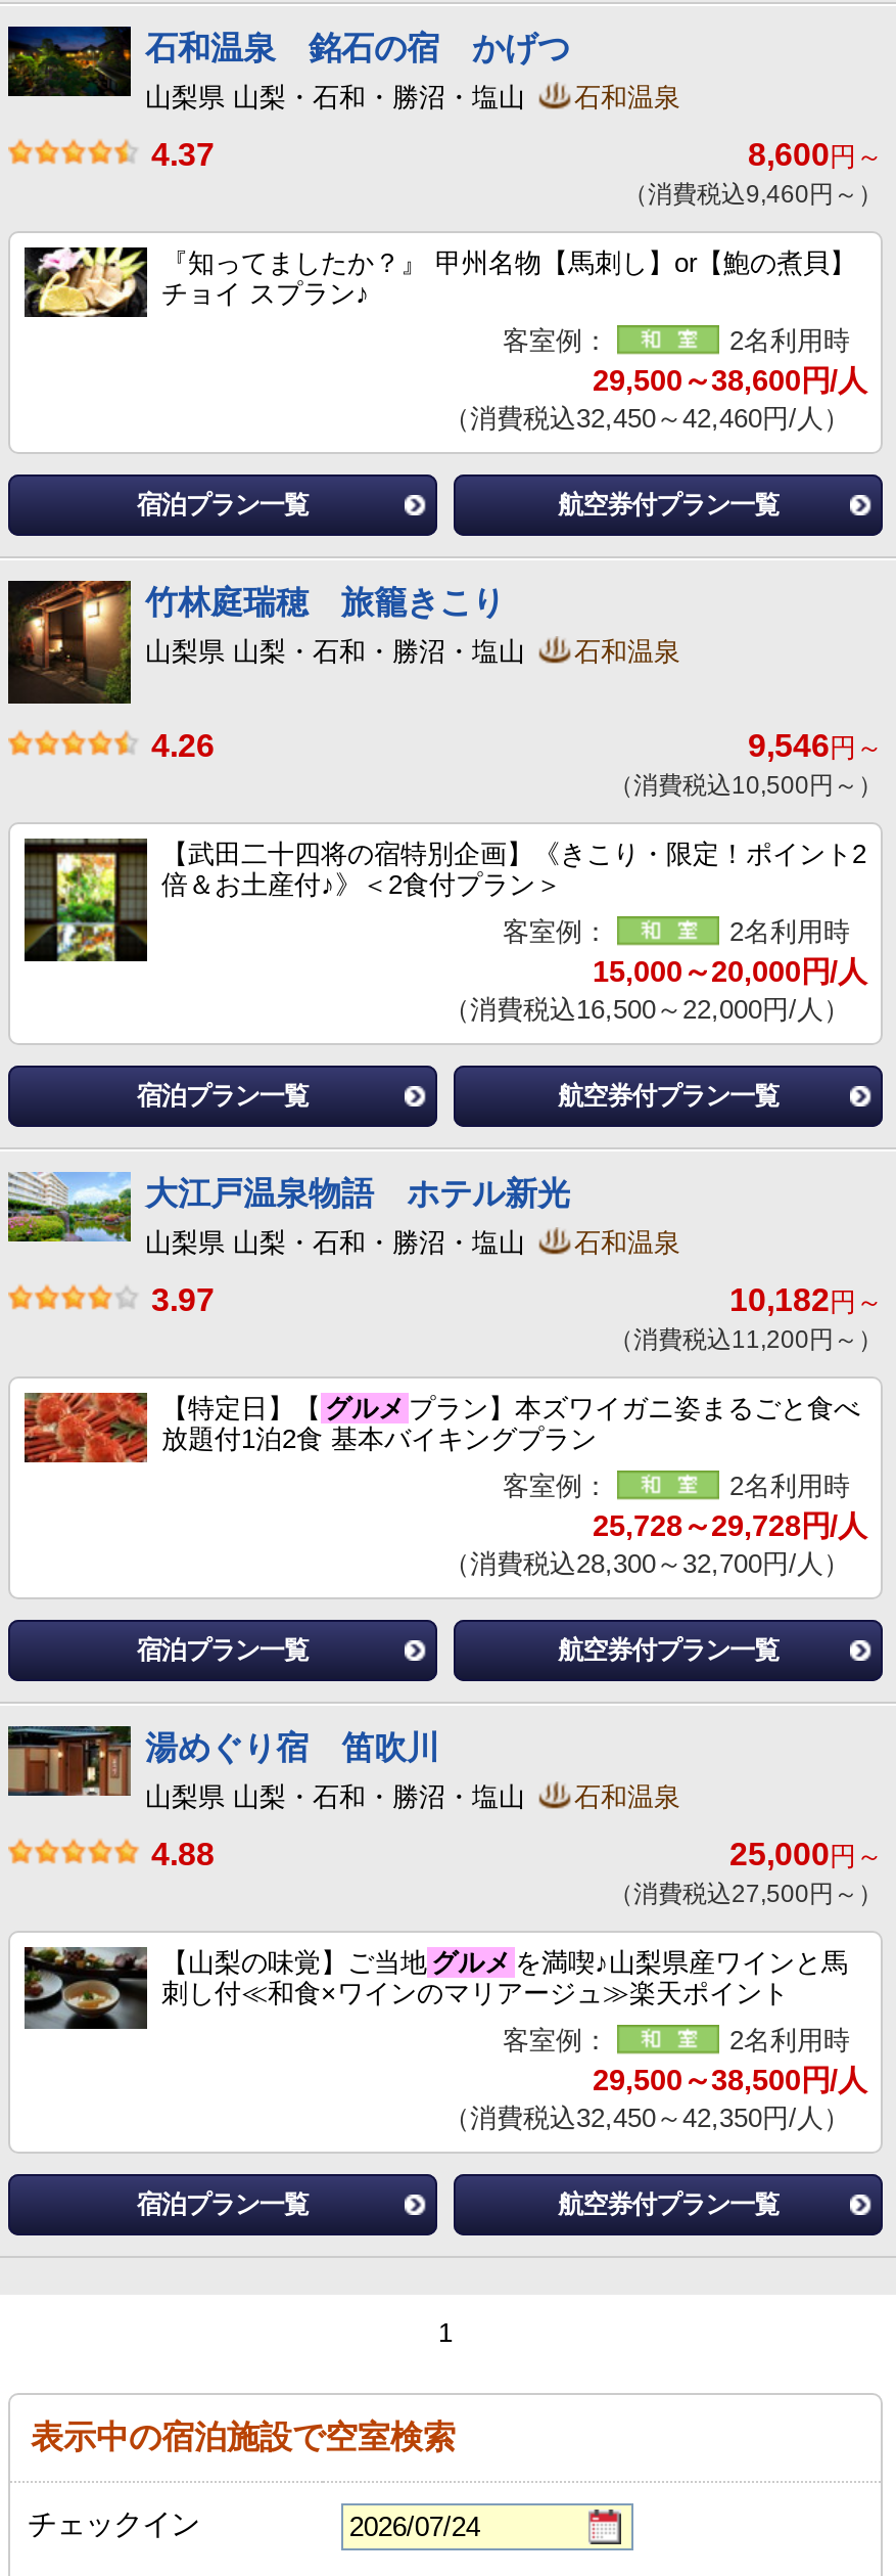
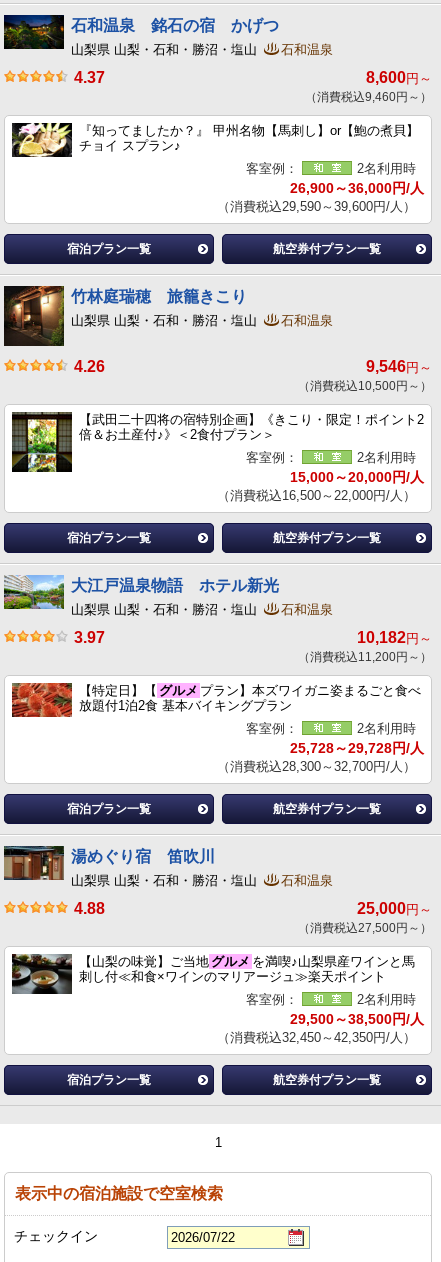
- 29,500～38,600円/人
+ 26,900～36,000円/人

- （消費税込32,450～42,460円/人）
+ （消費税込29,590～39,600円/人）
